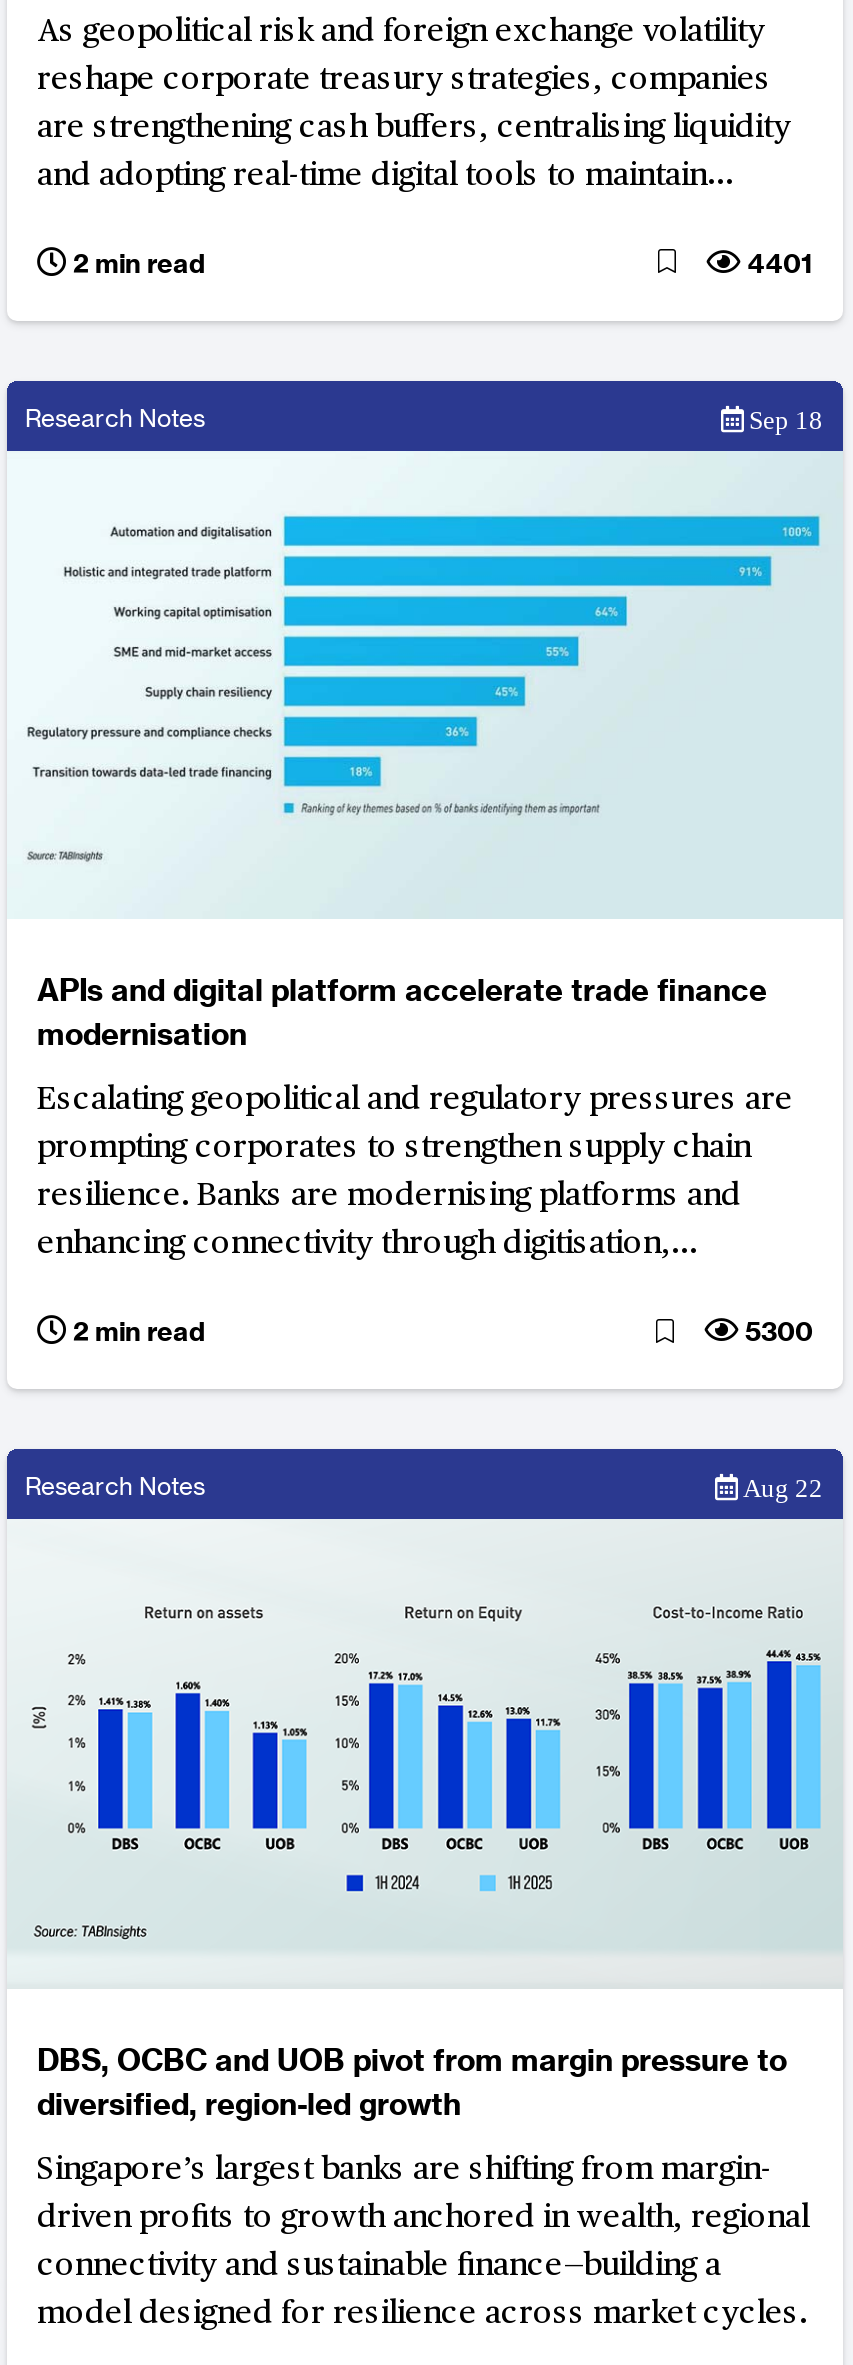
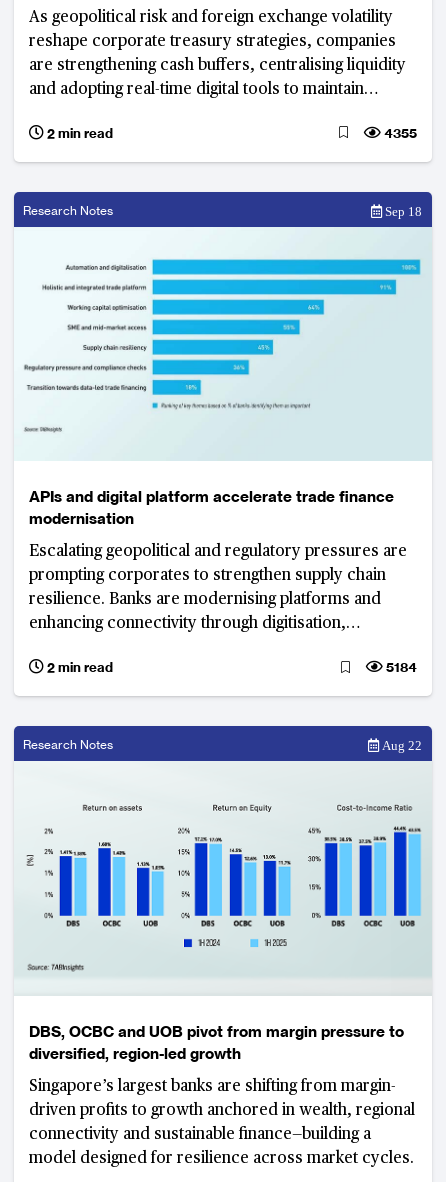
- 4401
+ 4355

- 5300
+ 5184
